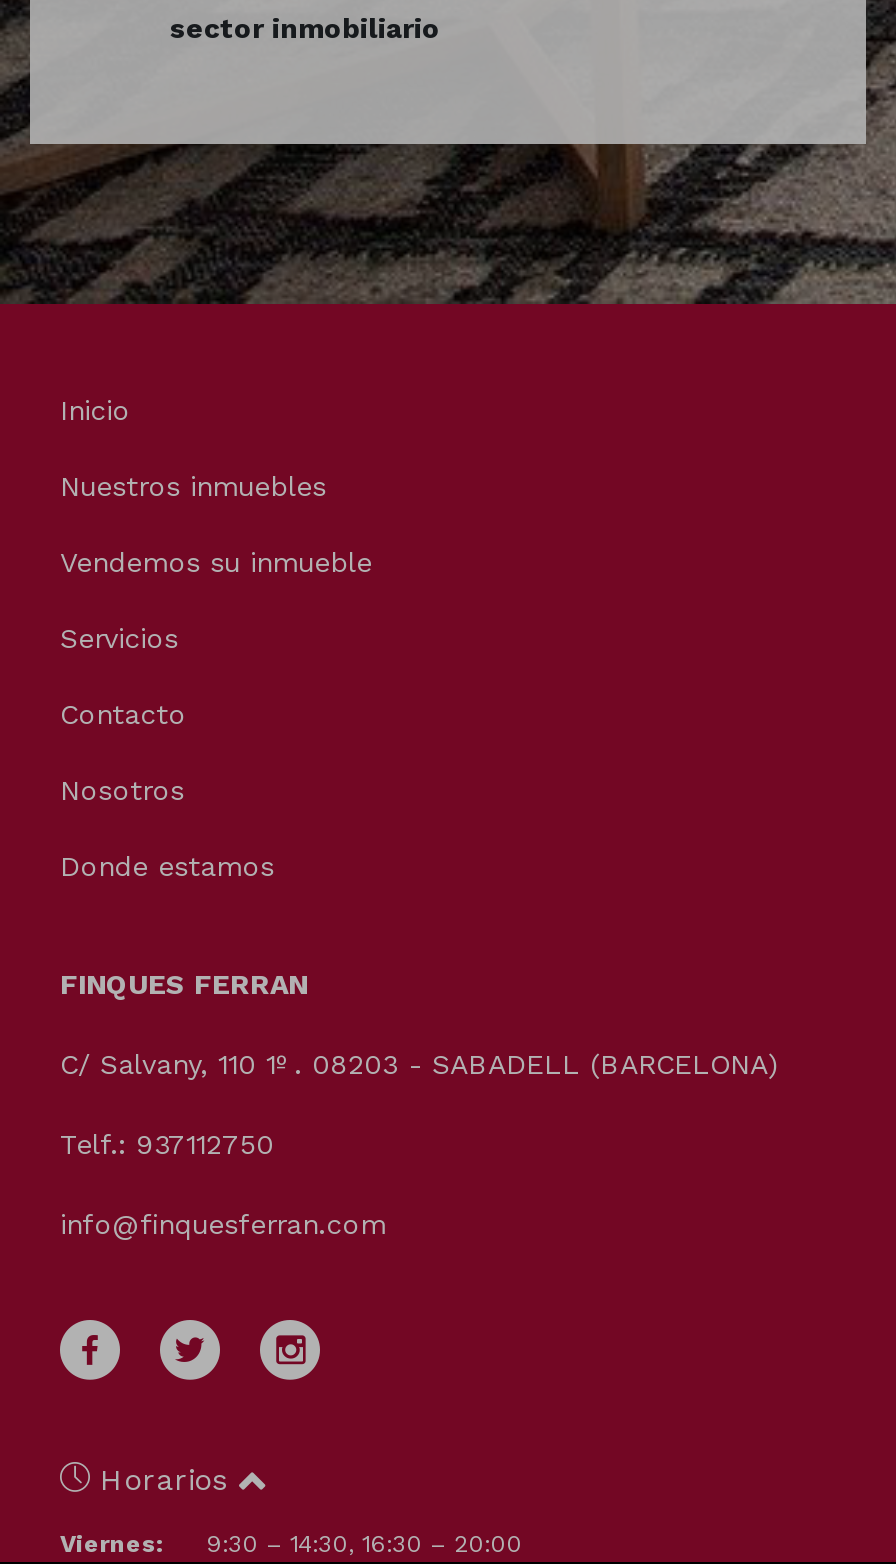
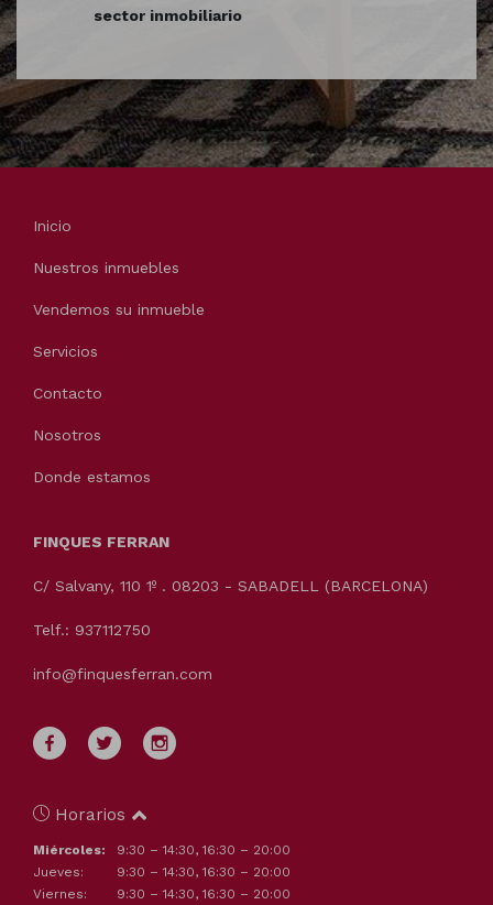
+ Miércoles:
+ 9:30 – 14:30, 16:30 – 20:00
+ Jueves:
+ 9:30 – 14:30, 16:30 – 20:00
